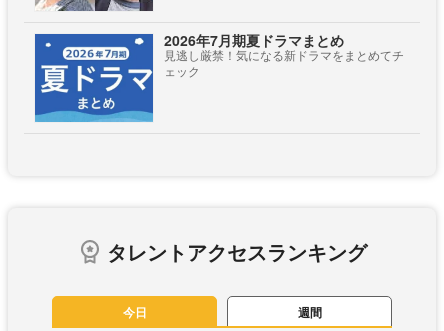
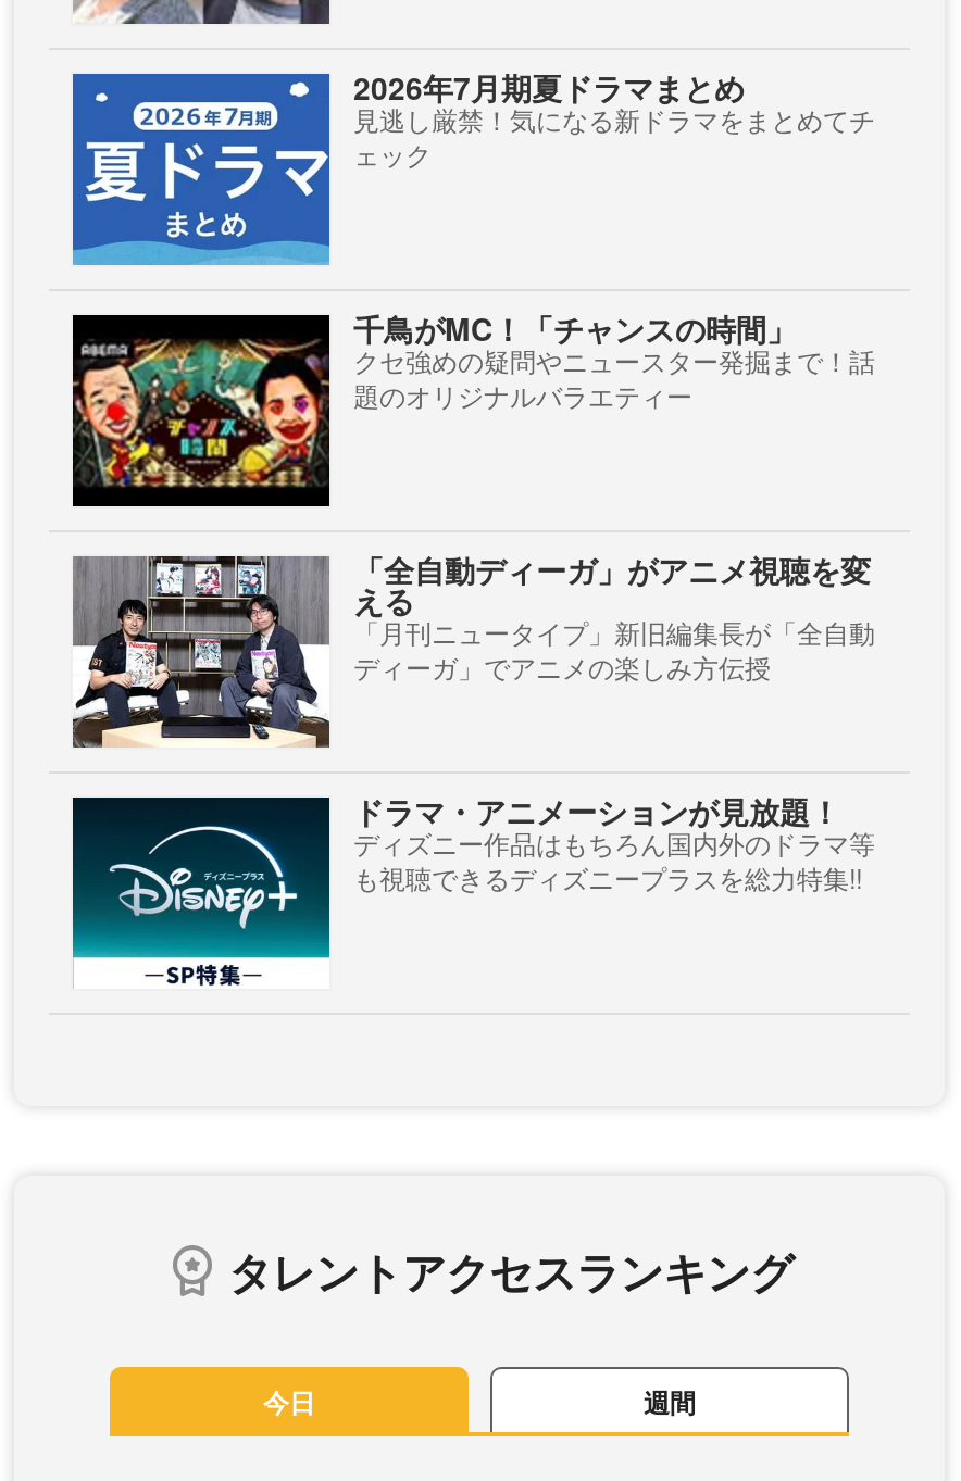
+ [image]
+ 「全自動ディーガ」がアニメ視聴を変
+ える
+ 「月刊ニュータイプ」新旧編集長が「全自動
+ ディーガ」でアニメの楽しみ方伝授
+ ドラマ・アニメーションが見放題！
+ ディズニー作品はもちろん国内外のドラマ等
+ も視聴できるディズニープラスを総力特集!!

+ [image]

+ [image]
+ 千鳥がMC！「チャンスの時間」
+ クセ強めの疑問やニュースター発掘まで！話
+ 題のオリジナルバラエティー
